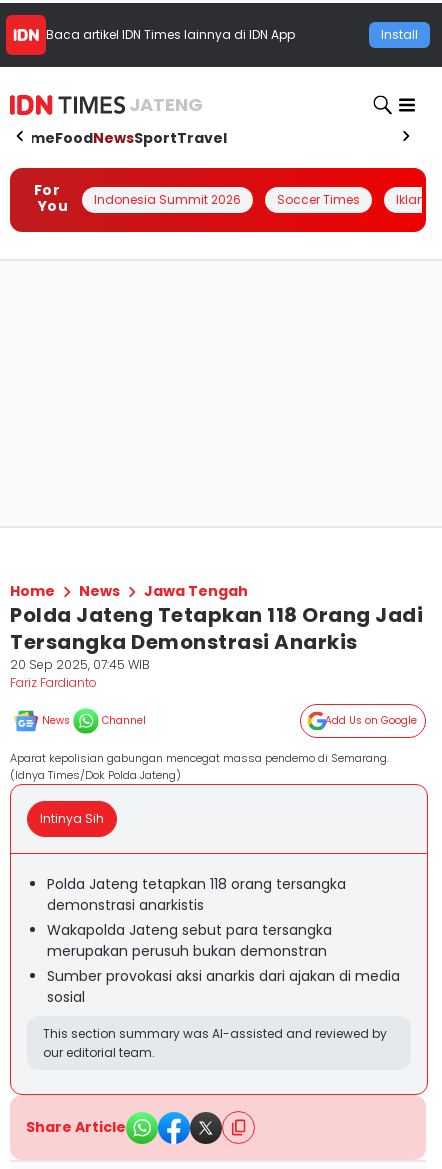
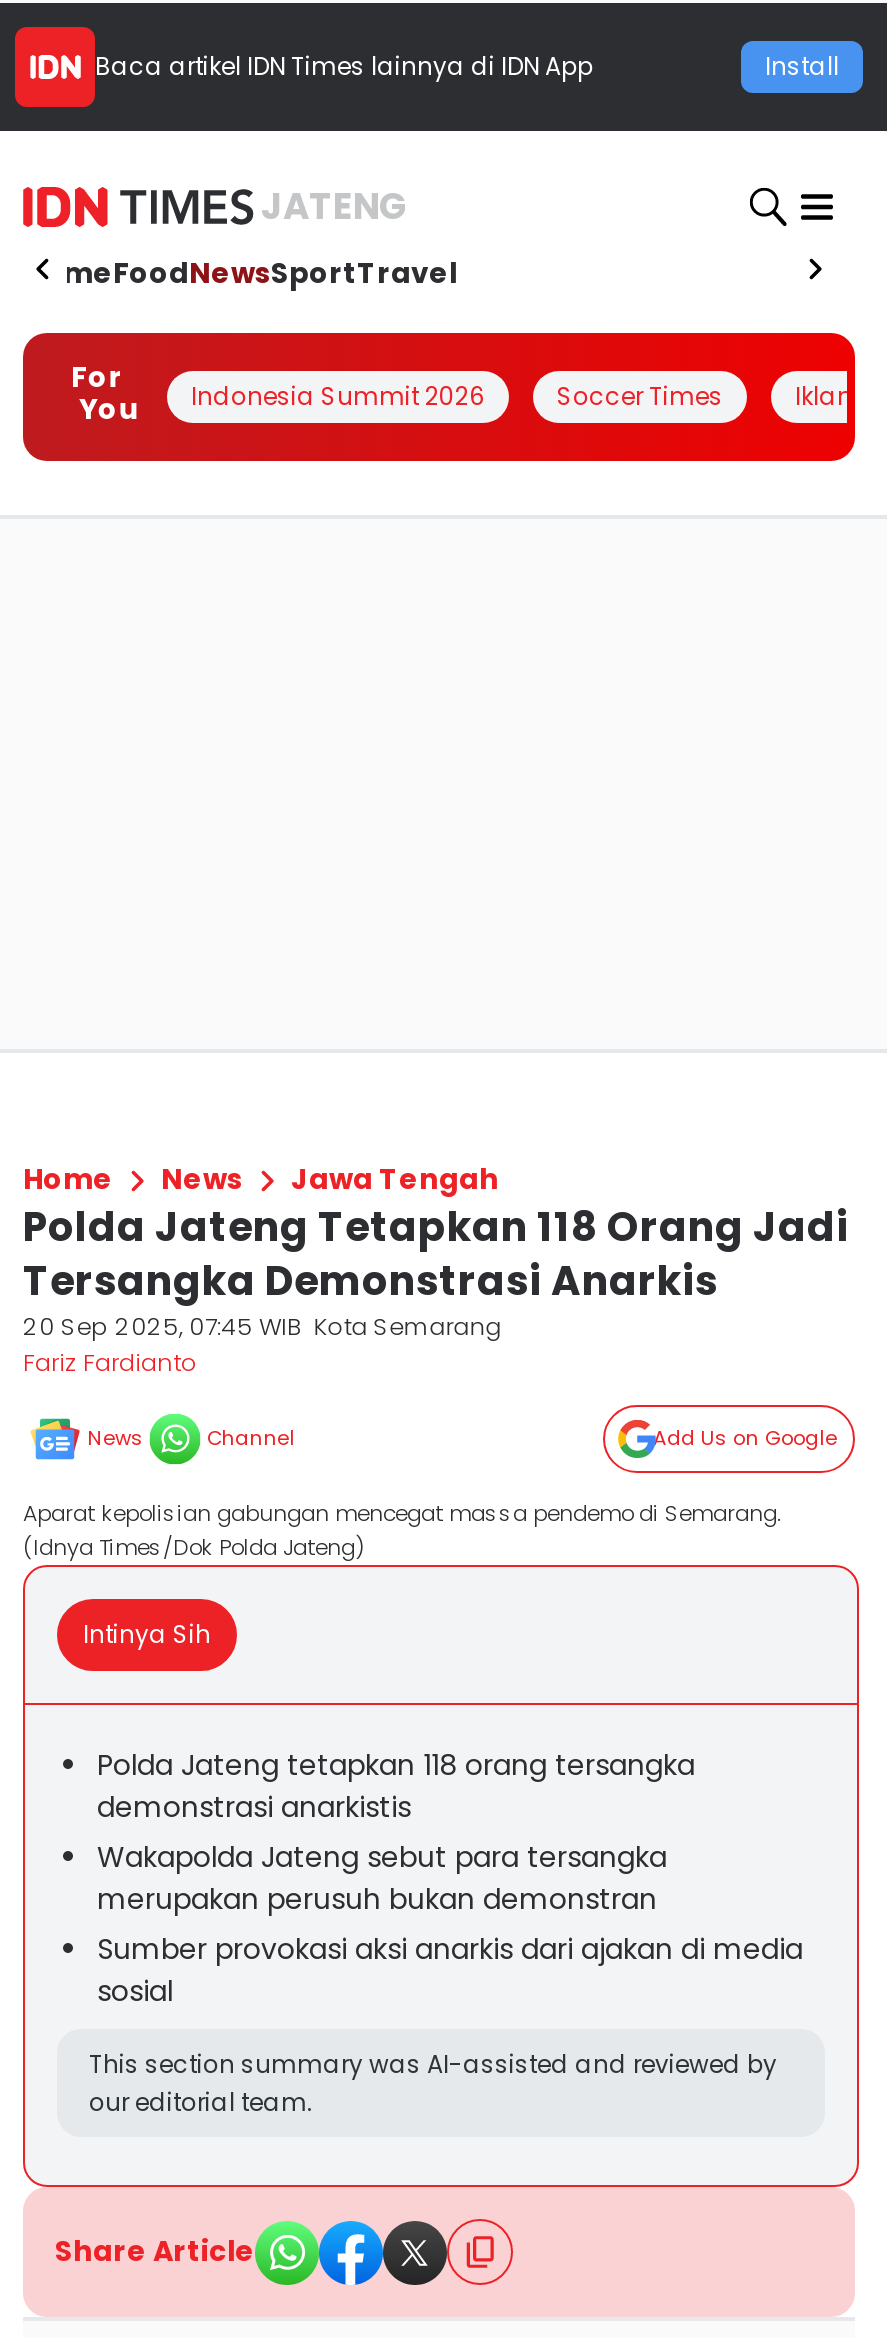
- 20 Sep 2025, 07:45 WIB
+ 20 Sep 2025, 07:45 WIB Kota Semarang
